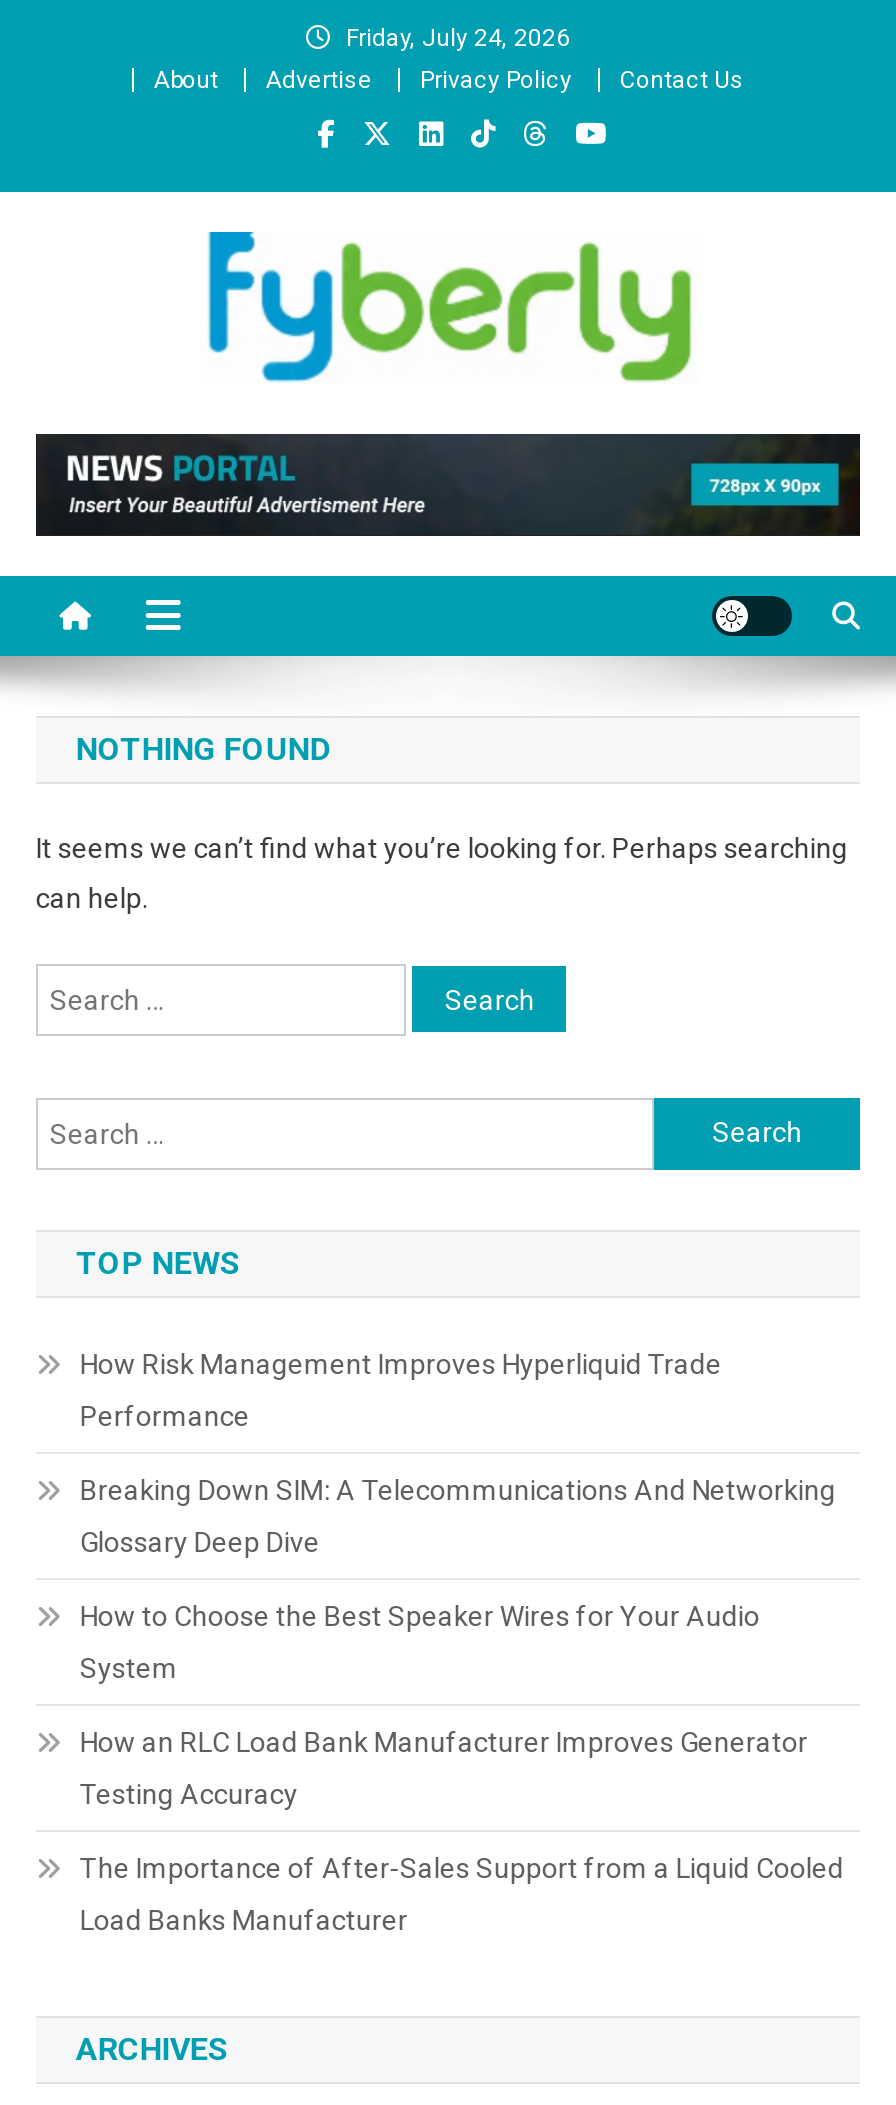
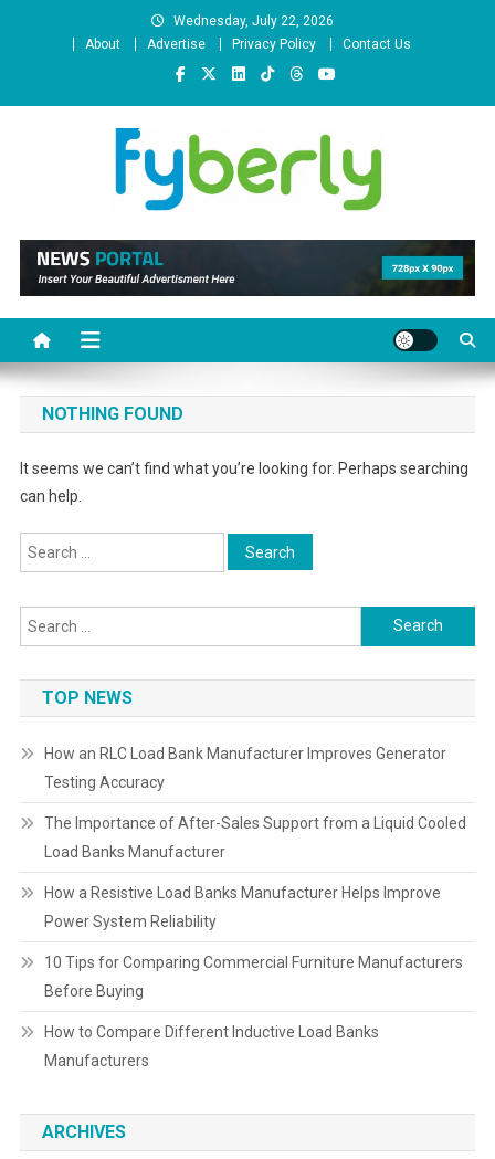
- Friday, July 24, 2026
+ Wednesday, July 22, 2026

- How Risk Management Improves Hyperliquid Trade
- Performance
- Breaking Down SIM: A Telecommunications And Networking
- Glossary Deep Dive
- How to Choose the Best Speaker Wires for Your Audio
- System

moved up: How an RLC Load Bank Manufacturer Improves Generator | Testing Accuracy | The Importance of After-Sales Support from a Liquid Cooled | Load Banks Manufacturer

+ How a Resistive Load Banks Manufacturer Helps Improve
+ Power System Reliability
+ 10 Tips for Comparing Commercial Furniture Manufacturers
+ Before Buying
+ How to Compare Different Inductive Load Banks
+ Manufacturers
